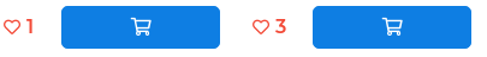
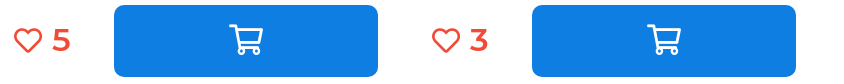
- 1
+ 5
